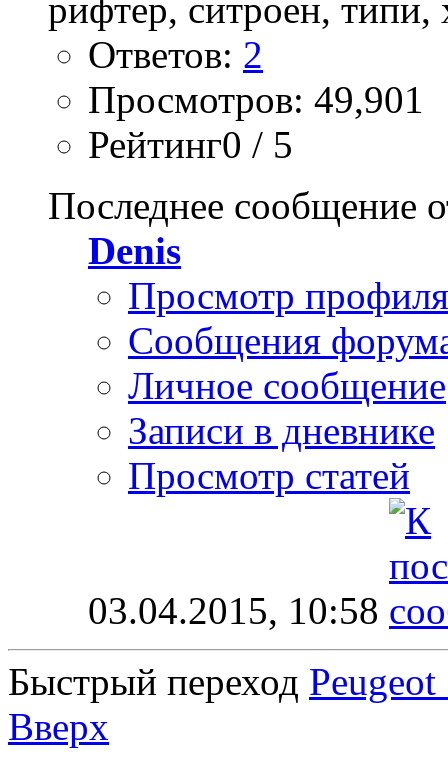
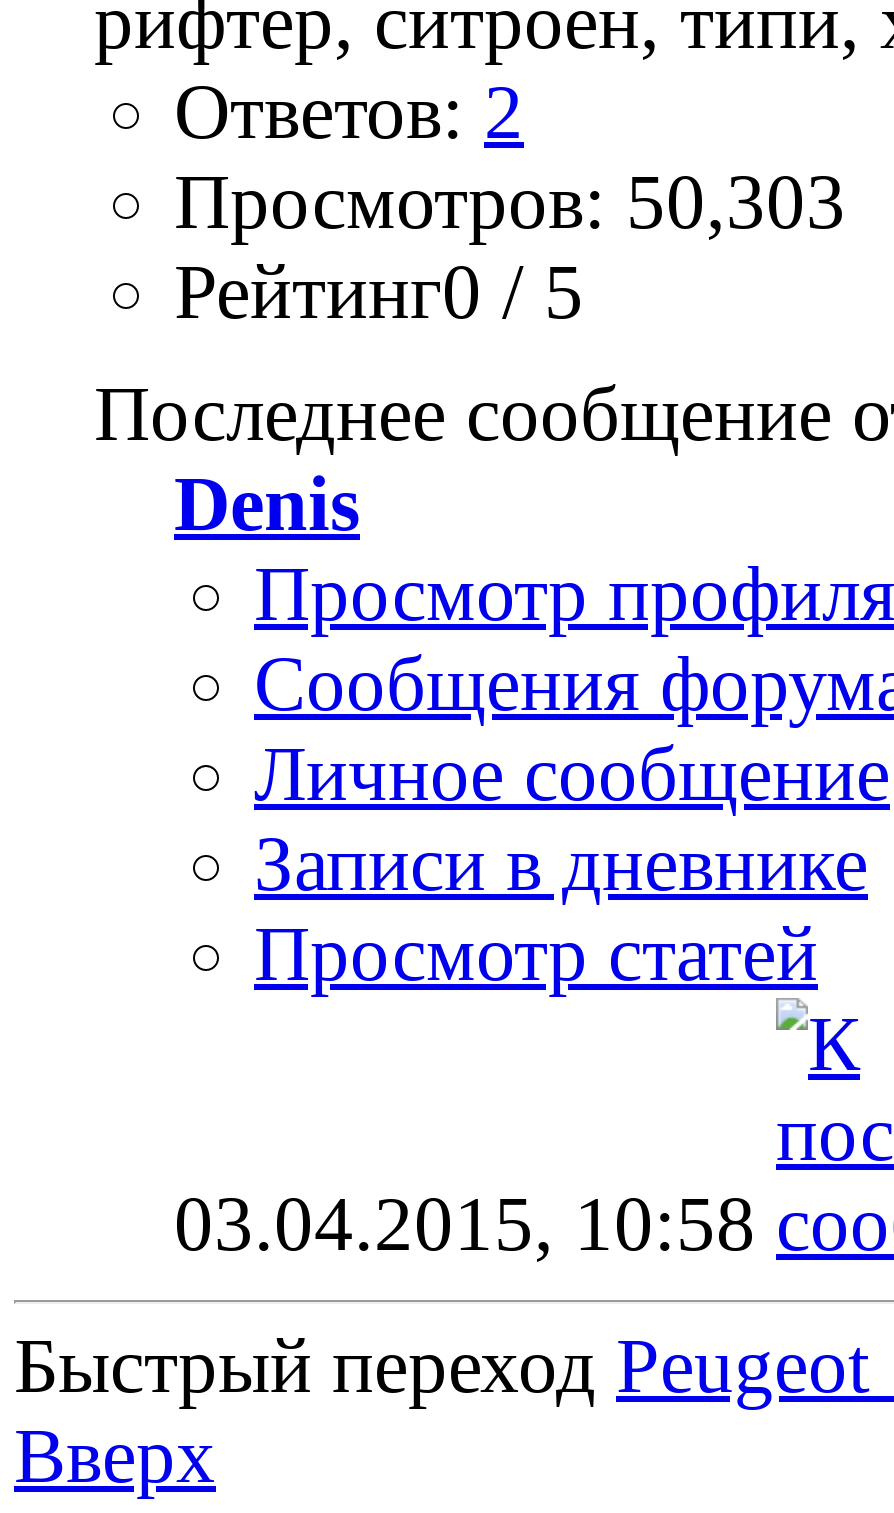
- Просмотров: 49,901
+ Просмотров: 50,303
